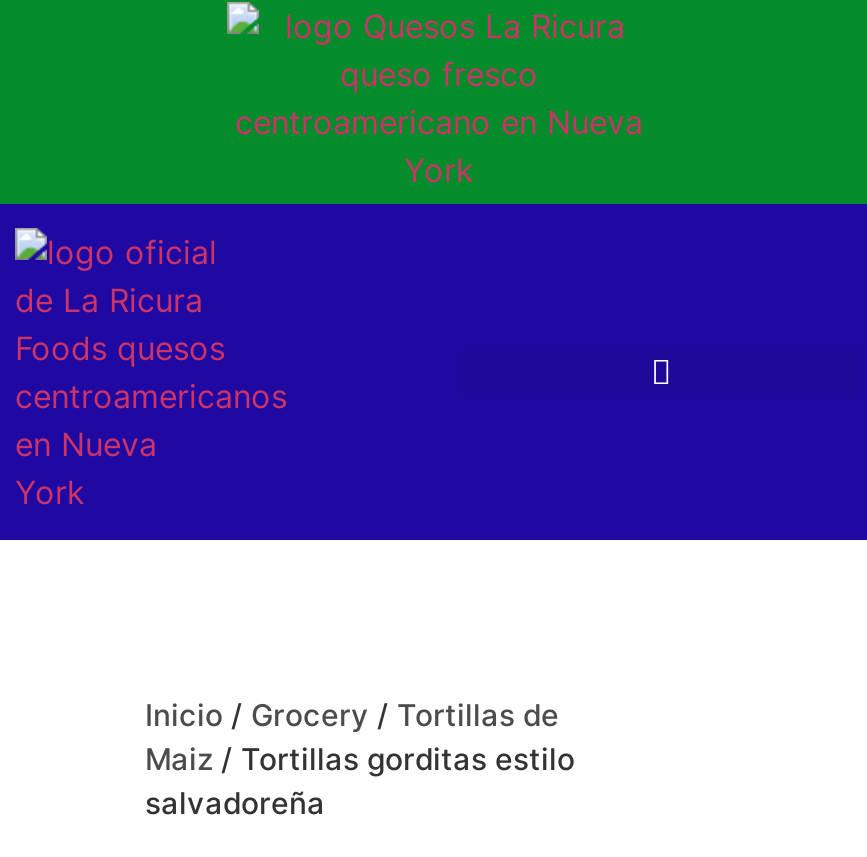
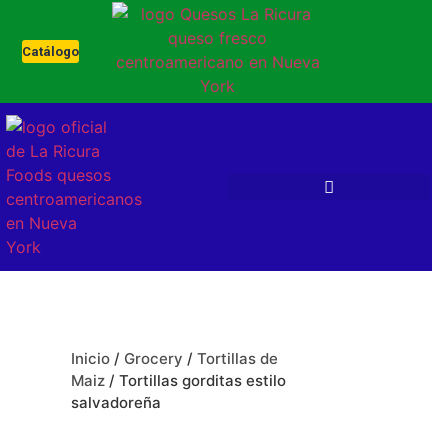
+ Catálogo
